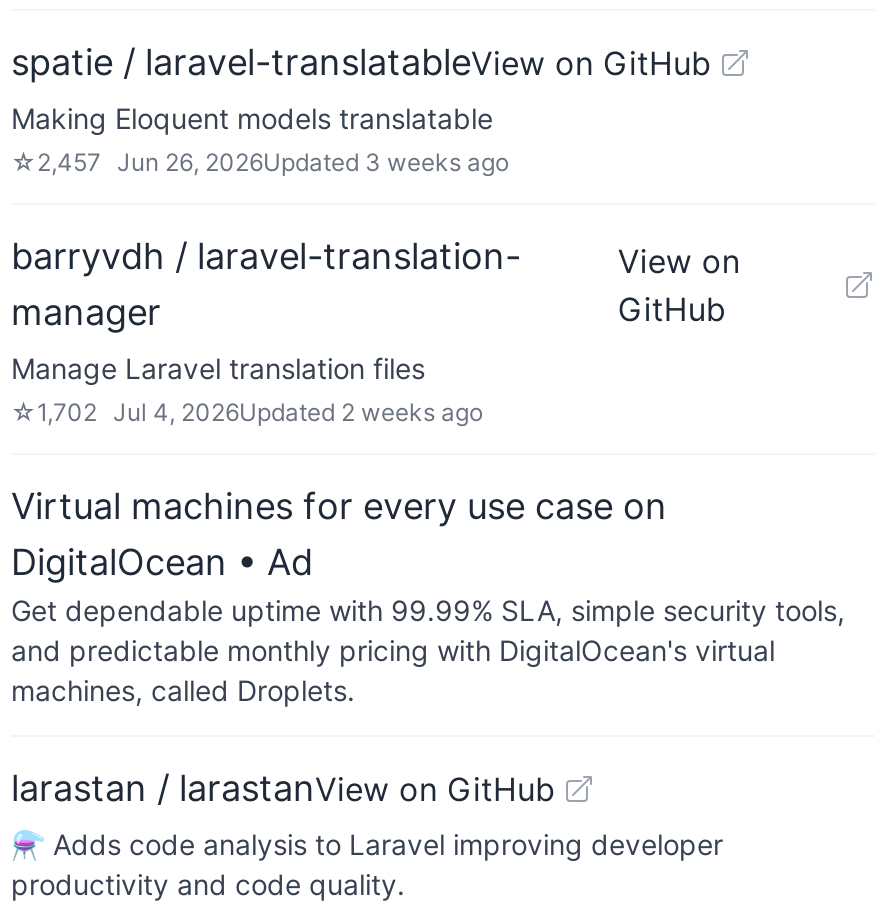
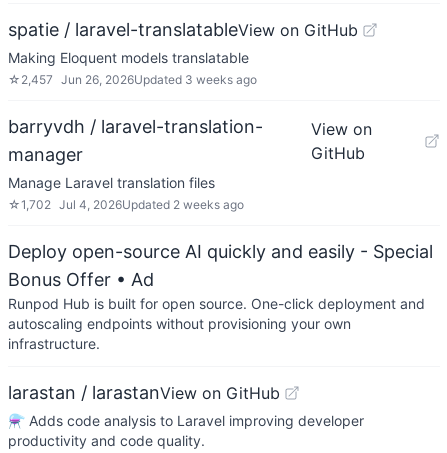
- Virtual machines for every use case on
- DigitalOcean • Ad
- Get dependable uptime with 99.99% SLA, simple security tools,
- and predictable monthly pricing with DigitalOcean's virtual
- machines, called Droplets.
+ Deploy open-source AI quickly and easily - Special
+ Bonus Offer • Ad
+ Runpod Hub is built for open source. One-click deployment and
+ autoscaling endpoints without provisioning your own
+ infrastructure.
